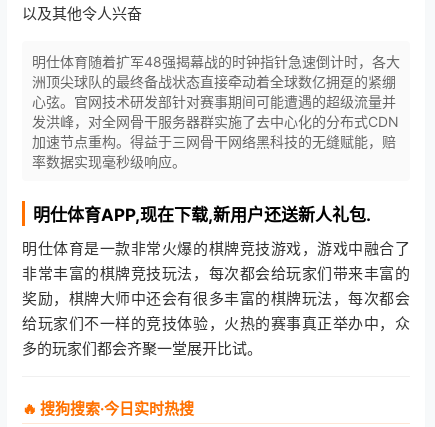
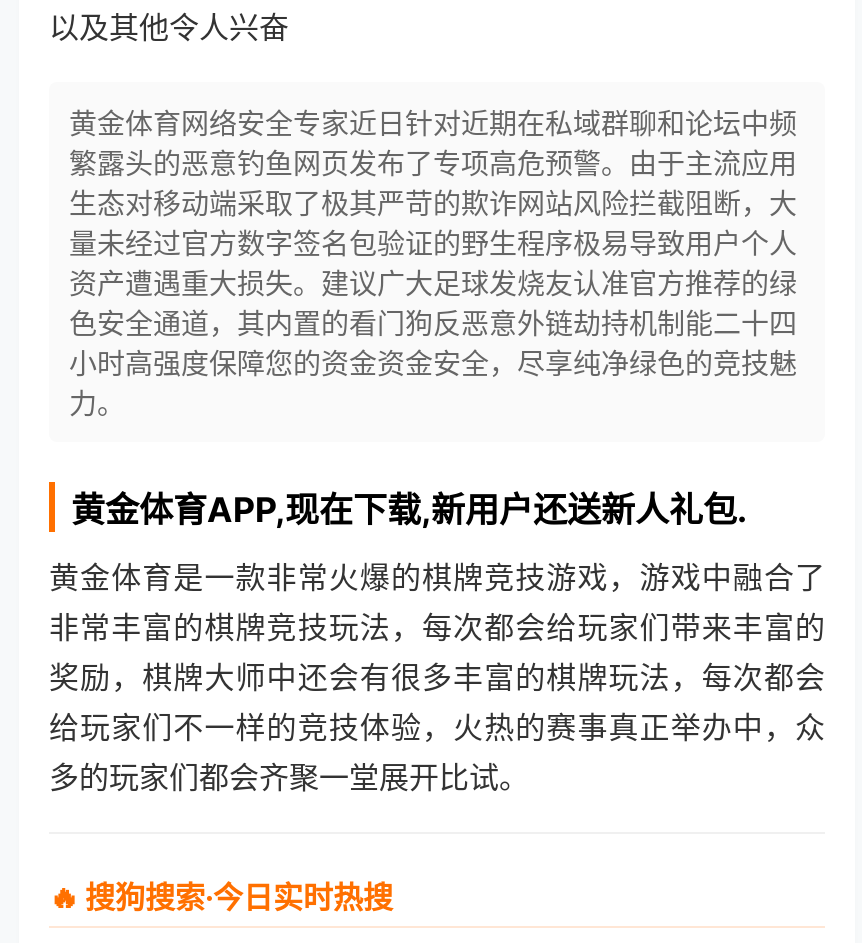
- 明仕体育随着扩军48强揭幕战的时钟指针急速倒计时，各大
- 洲顶尖球队的最终备战状态直接牵动着全球数亿拥趸的紧绷
- 心弦。官网技术研发部针对赛事期间可能遭遇的超级流量并
- 发洪峰，对全网骨干服务器群实施了去中心化的分布式CDN
- 加速节点重构。得益于三网骨干网络黑科技的无缝赋能，赔
- 率数据实现毫秒级响应。
+ 黄金体育网络安全专家近日针对近期在私域群聊和论坛中频
+ 繁露头的恶意钓鱼网页发布了专项高危预警。由于主流应用
+ 生态对移动端采取了极其严苛的欺诈网站风险拦截阻断，大
+ 量未经过官方数字签名包验证的野生程序极易导致用户个人
+ 资产遭遇重大损失。建议广大足球发烧友认准官方推荐的绿
+ 色安全通道，其内置的看门狗反恶意外链劫持机制能二十四
+ 小时高强度保障您的资金资金安全，尽享纯净绿色的竞技魅
+ 力。

- 明仕体育APP,现在下载,新用户还送新人礼包.
+ 黄金体育APP,现在下载,新用户还送新人礼包.

- 明仕体育是一款非常火爆的棋牌竞技游戏，游戏中融合了
+ 黄金体育是一款非常火爆的棋牌竞技游戏，游戏中融合了
